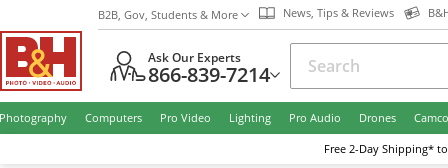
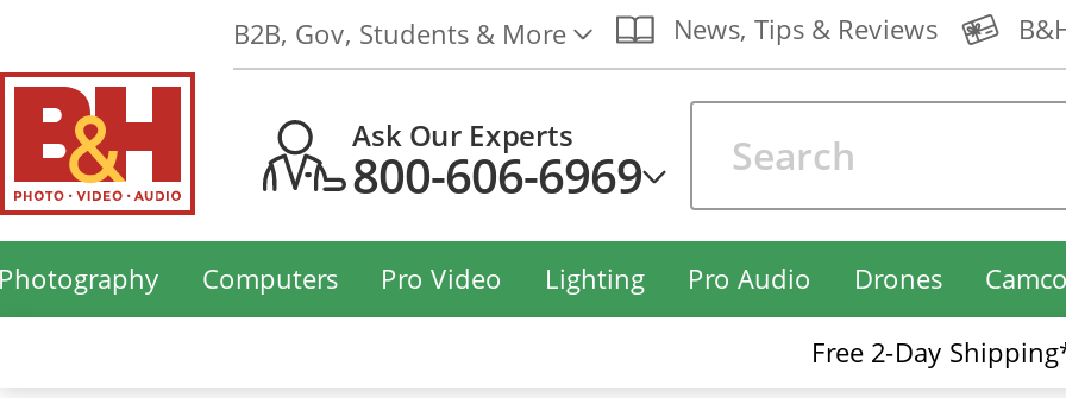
- 866-839-7214
+ 800-606-6969
